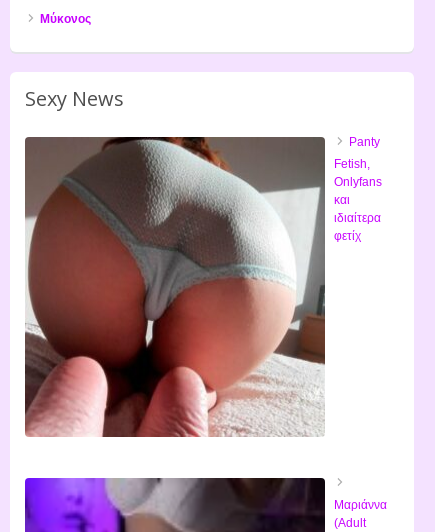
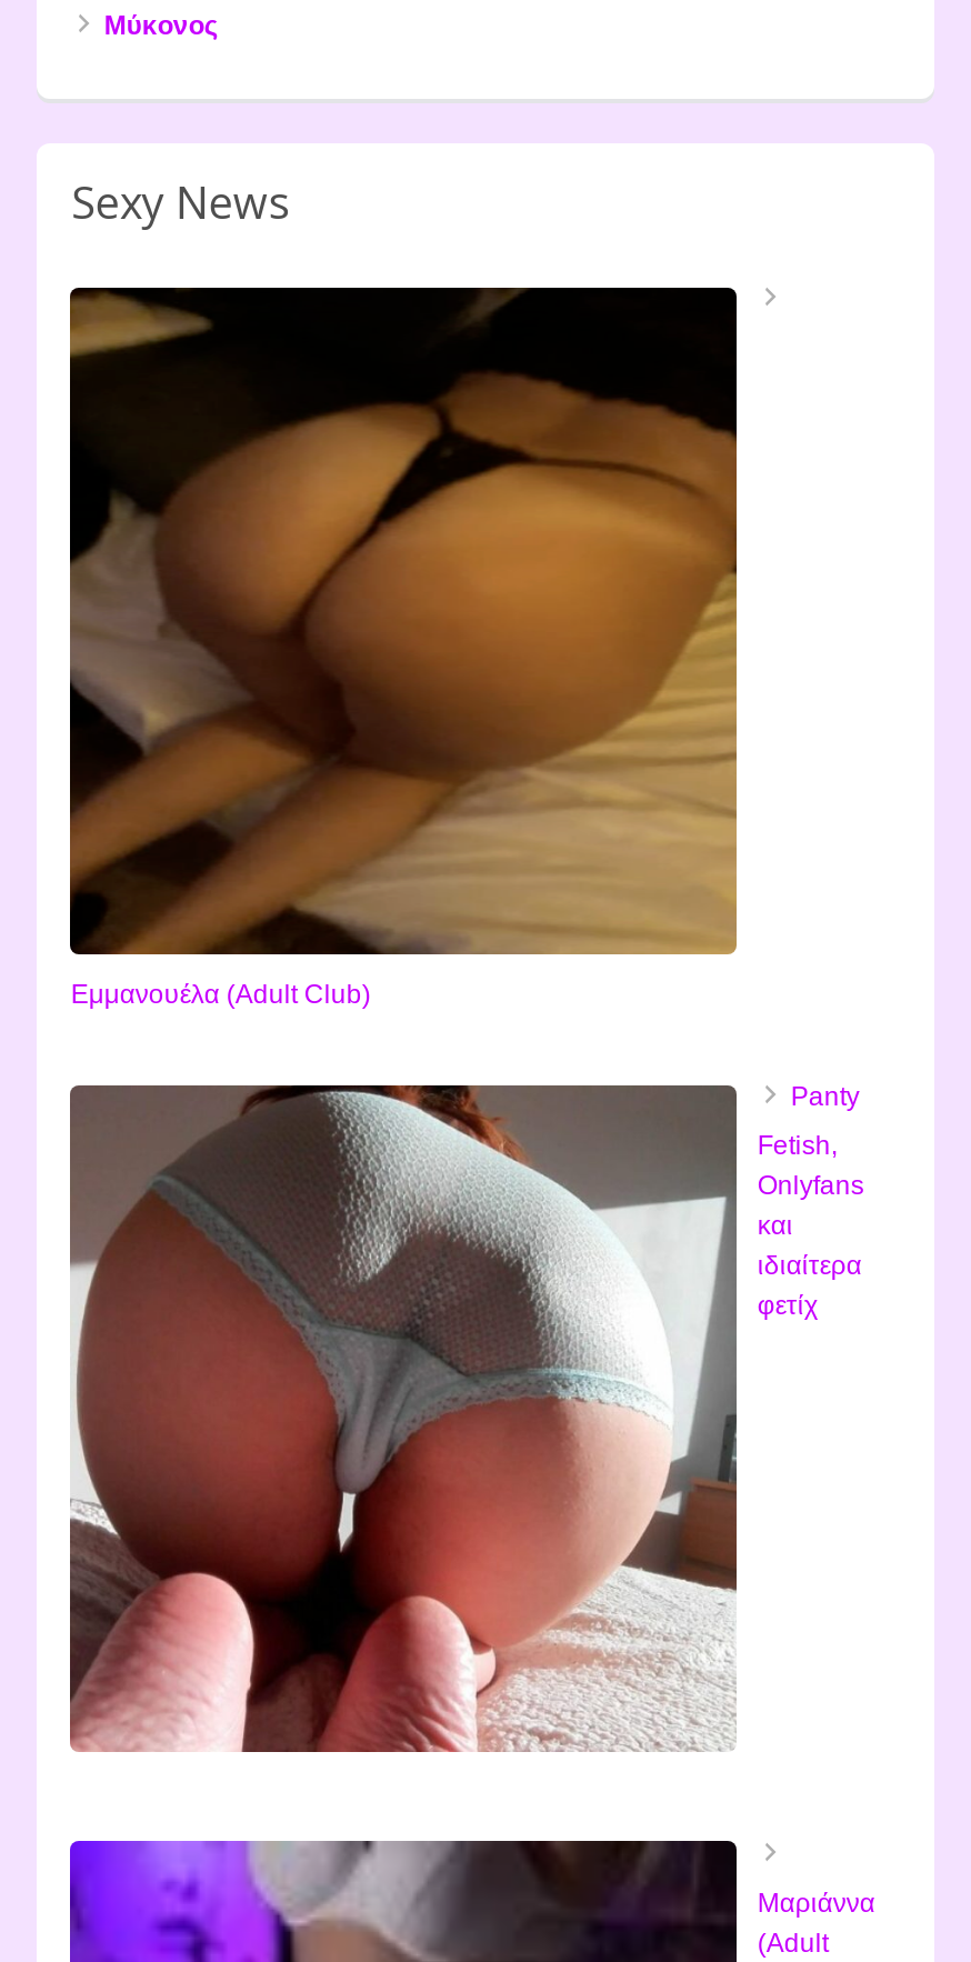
+ [image]
+ Εμμανουέλα (Adult Club)
